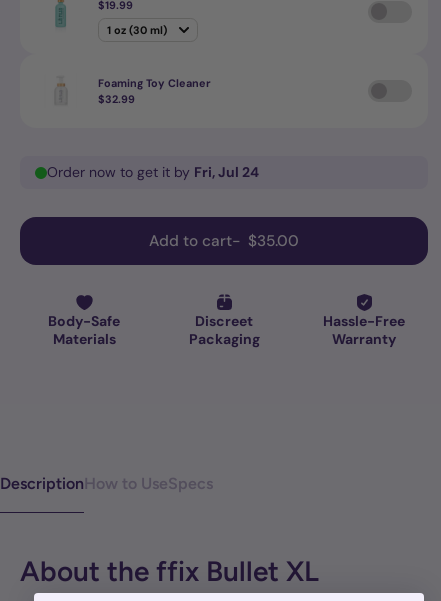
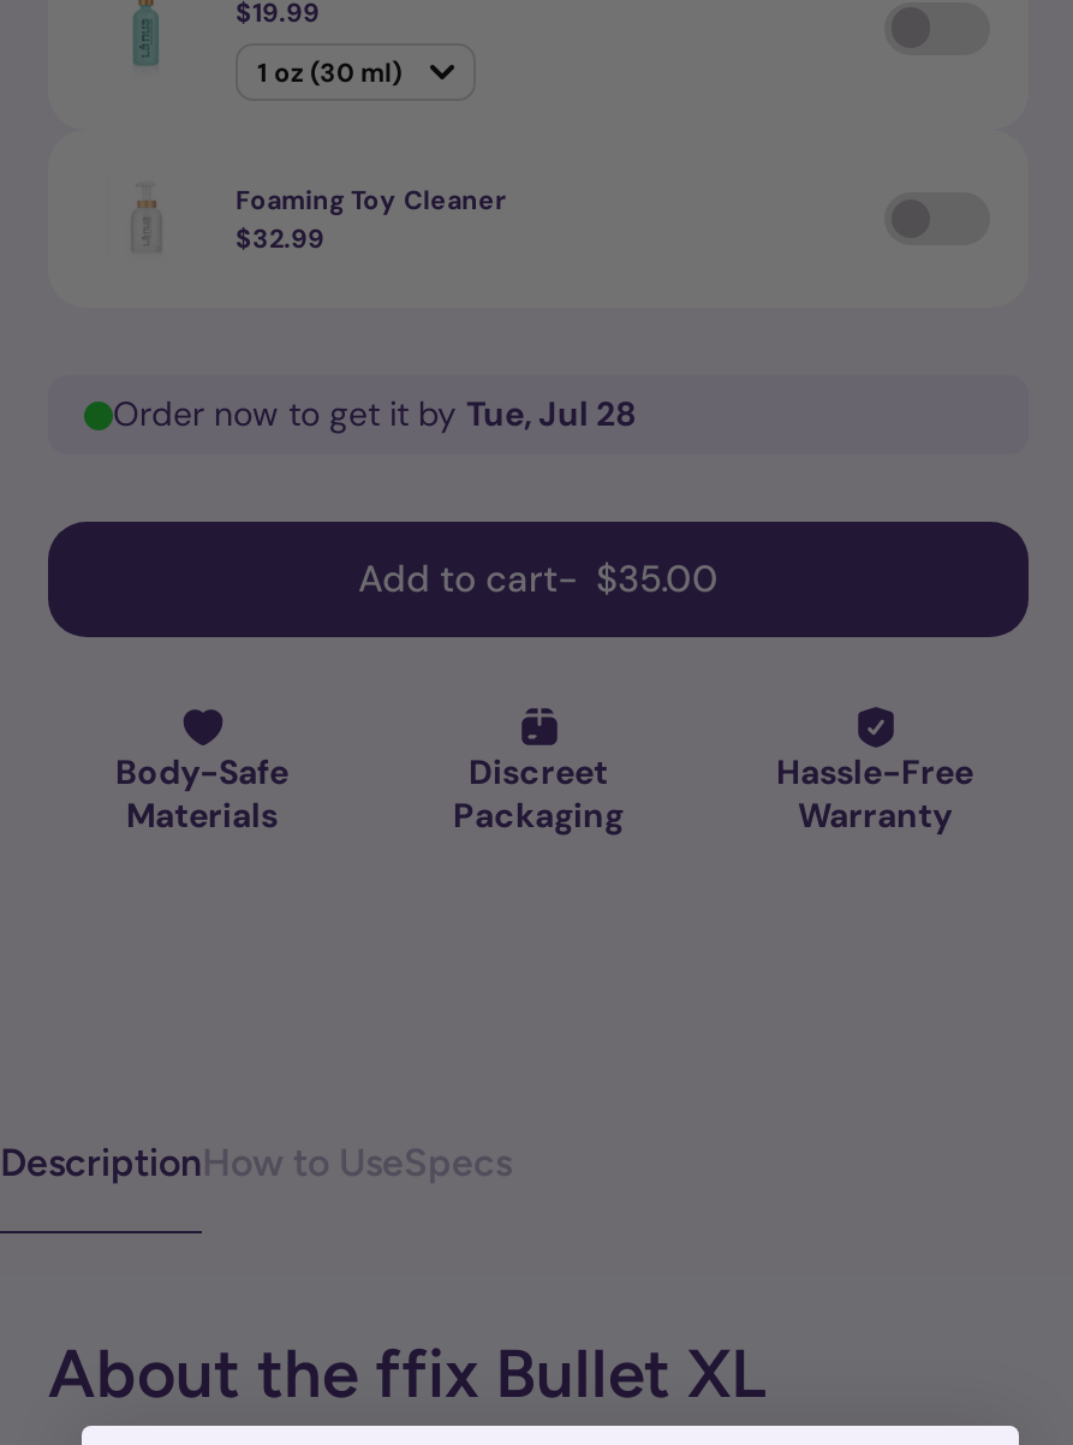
- Order now to get it by Fri, Jul 24
+ Order now to get it by Tue, Jul 28
